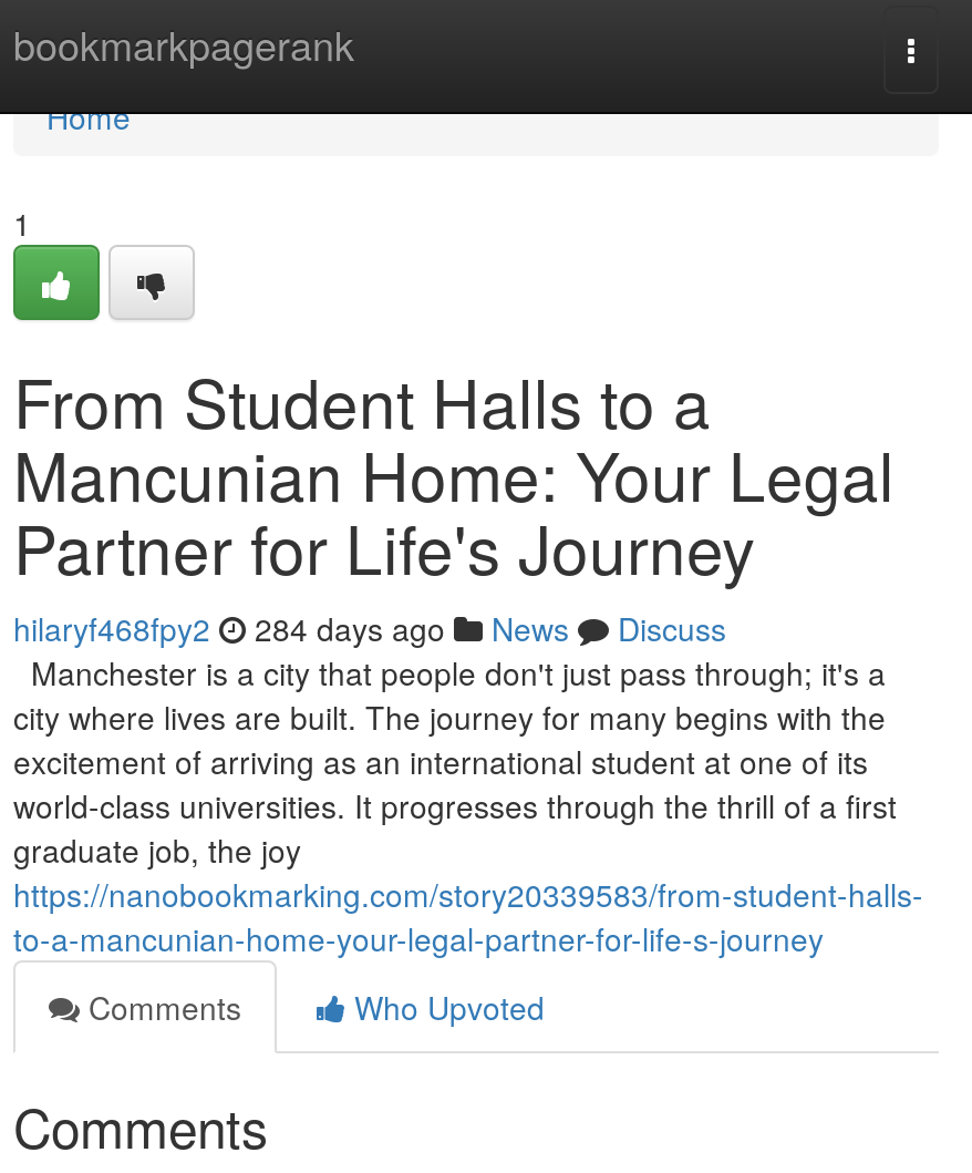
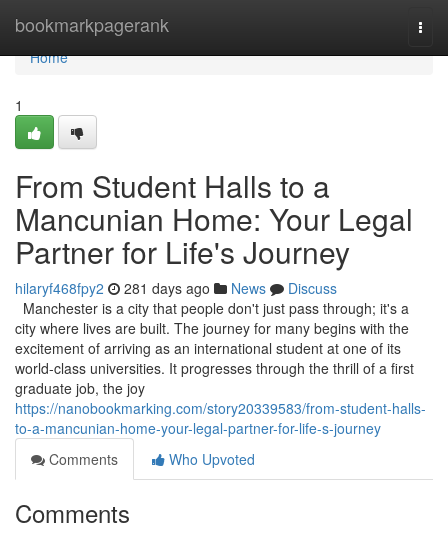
- hilaryf468fpy2 284 days ago News Discuss
+ hilaryf468fpy2 281 days ago News Discuss
